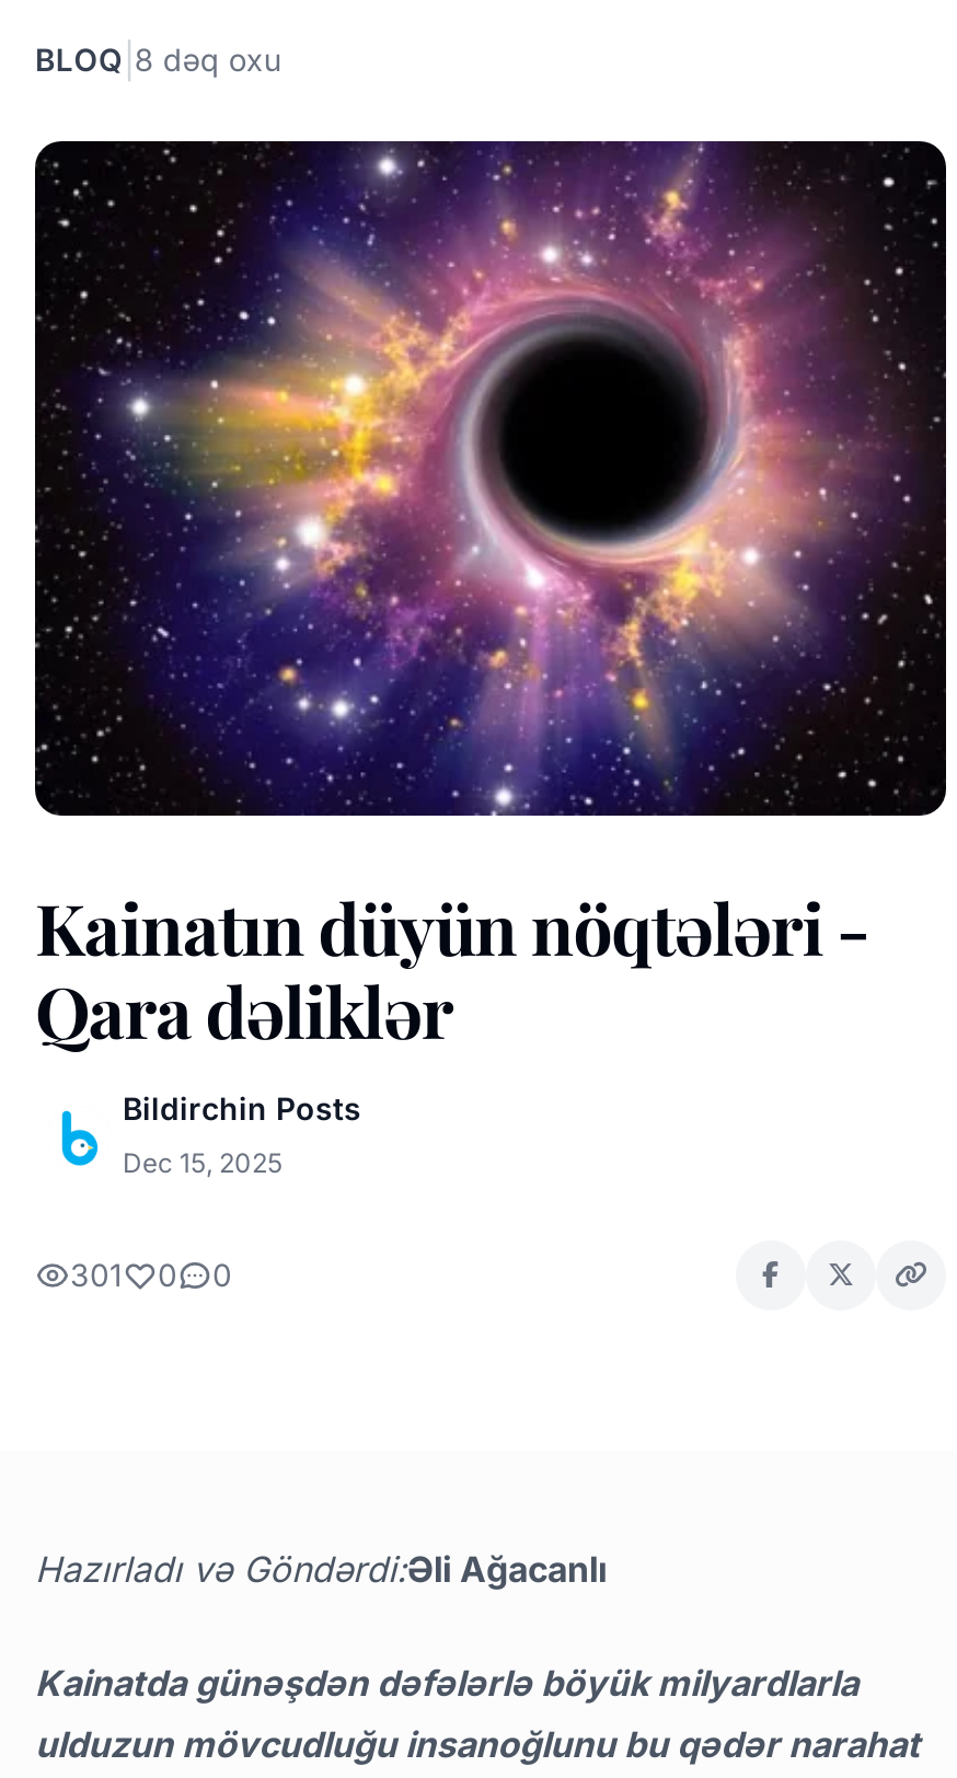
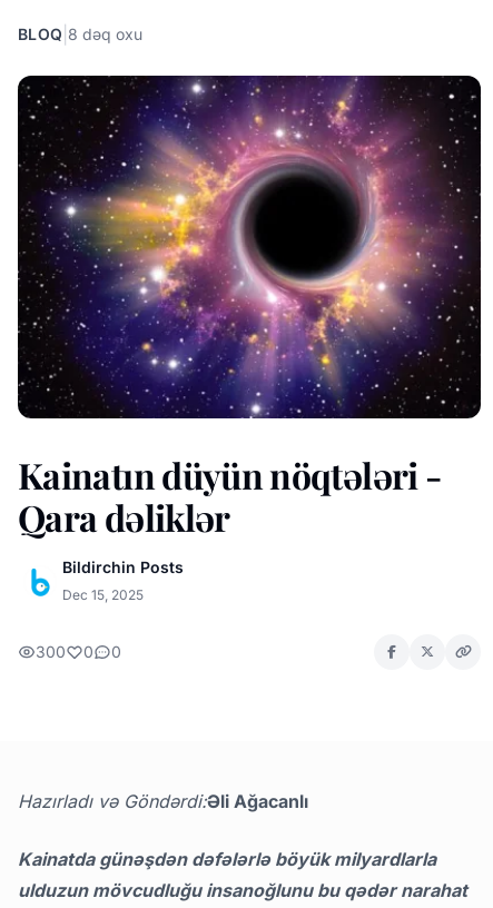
- 301 0 0
+ 300 0 0
